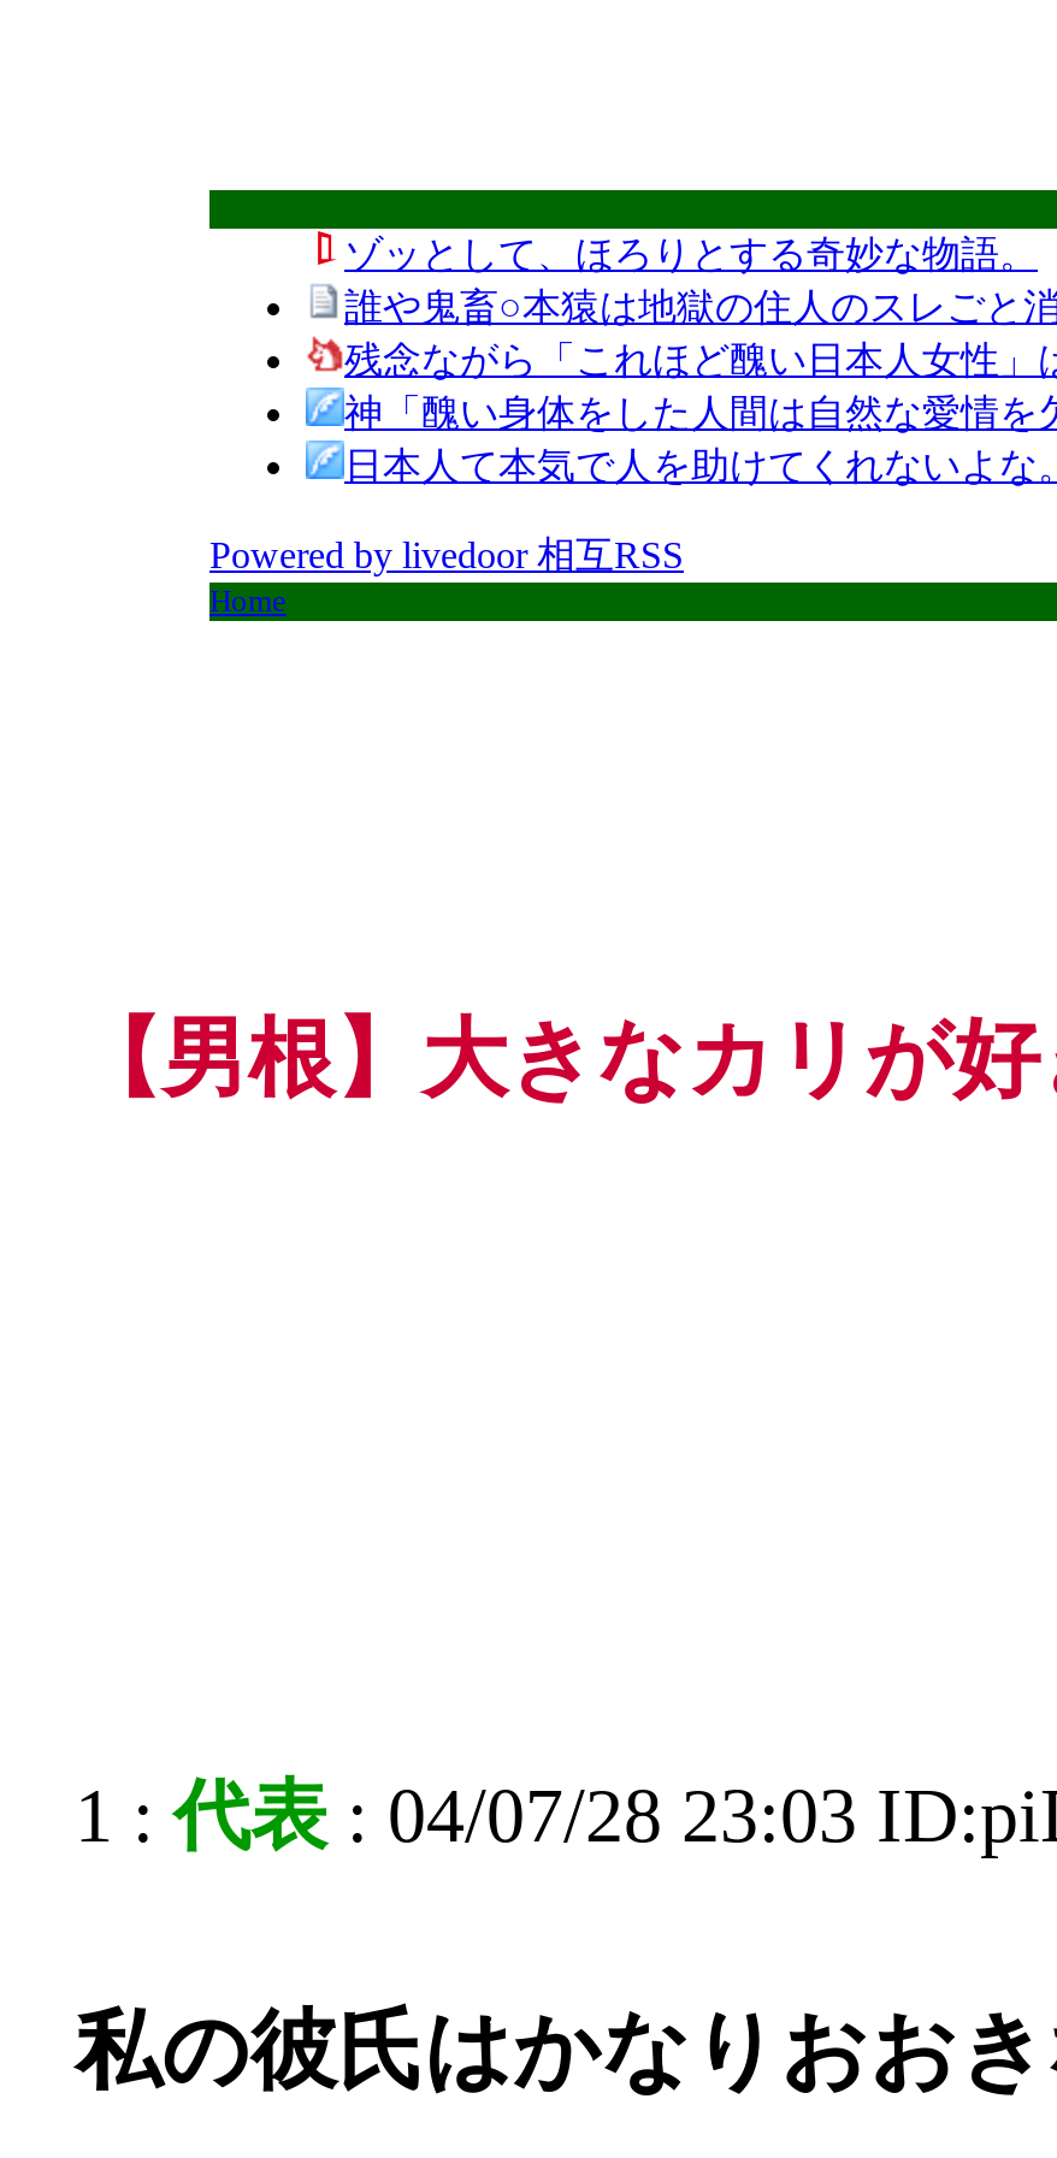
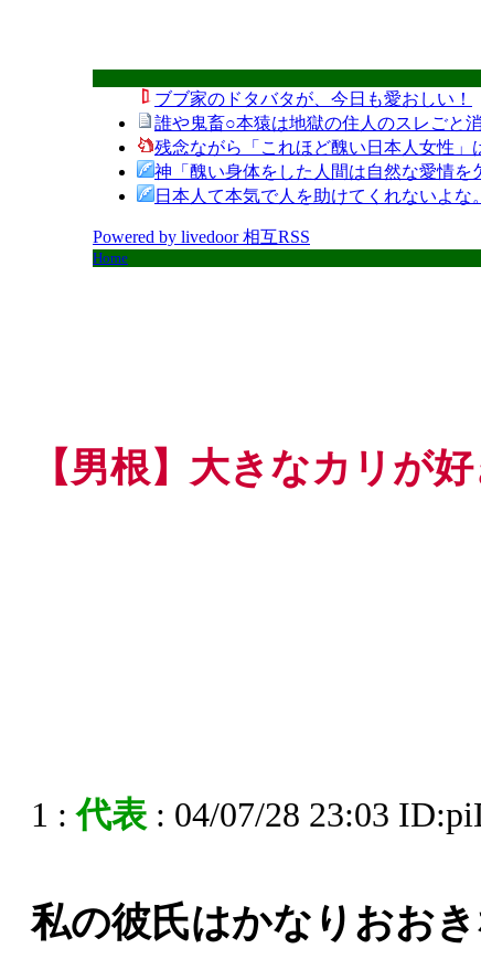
- ゾッとして、ほろりとする奇妙な物語。
+ ブブ家のドタバタが、今日も愛おしい！
